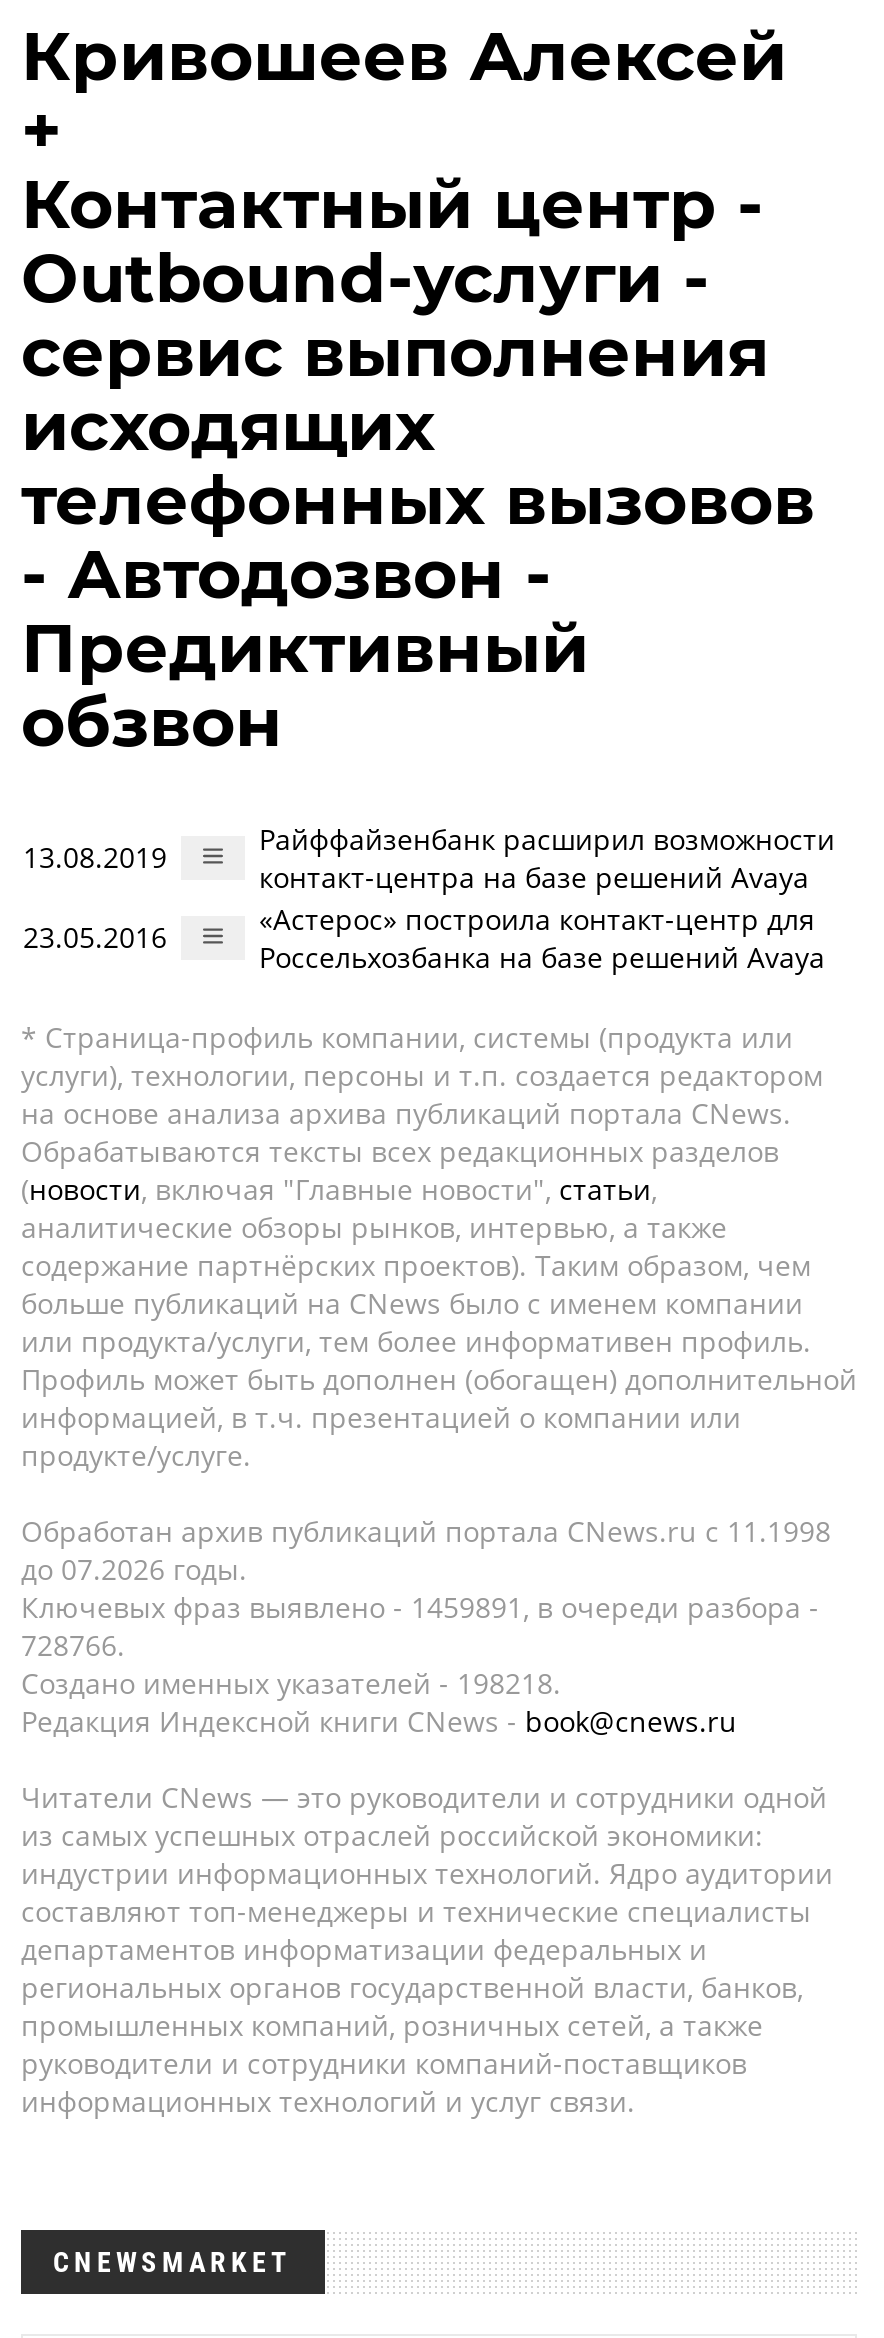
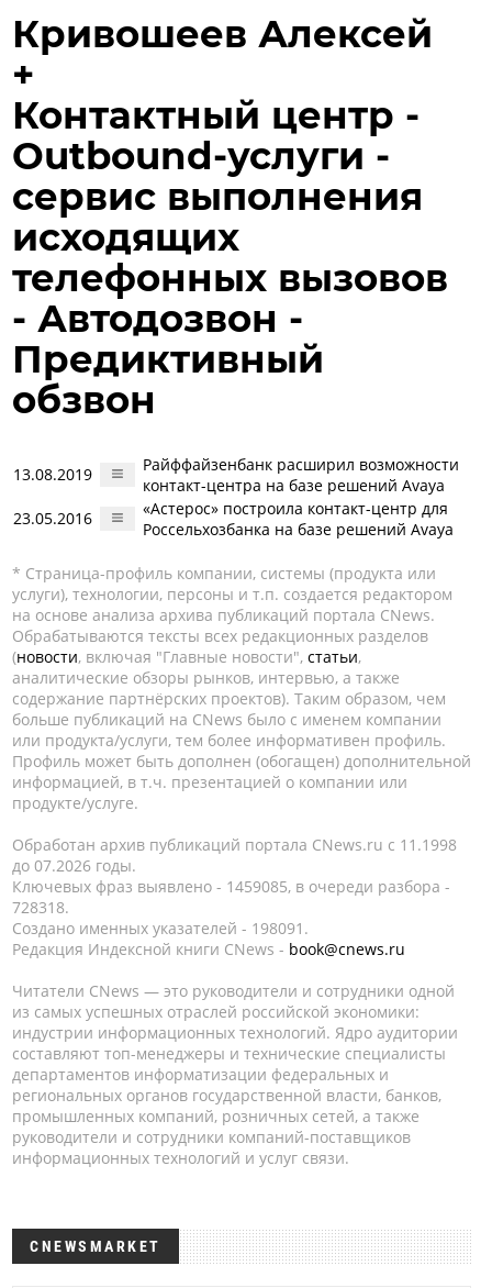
- Ключевых фраз выявлено - 1459891, в очереди разбора -
+ Ключевых фраз выявлено - 1459085, в очереди разбора -

- 728766.
+ 728318.

- Создано именных указателей - 198218.
+ Создано именных указателей - 198091.
